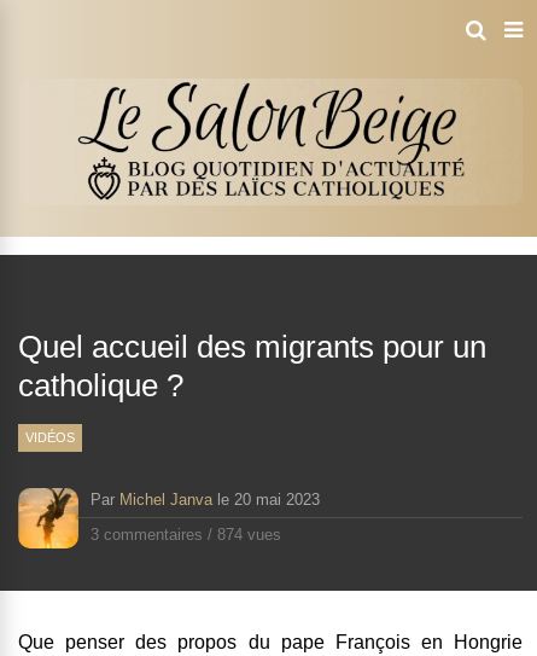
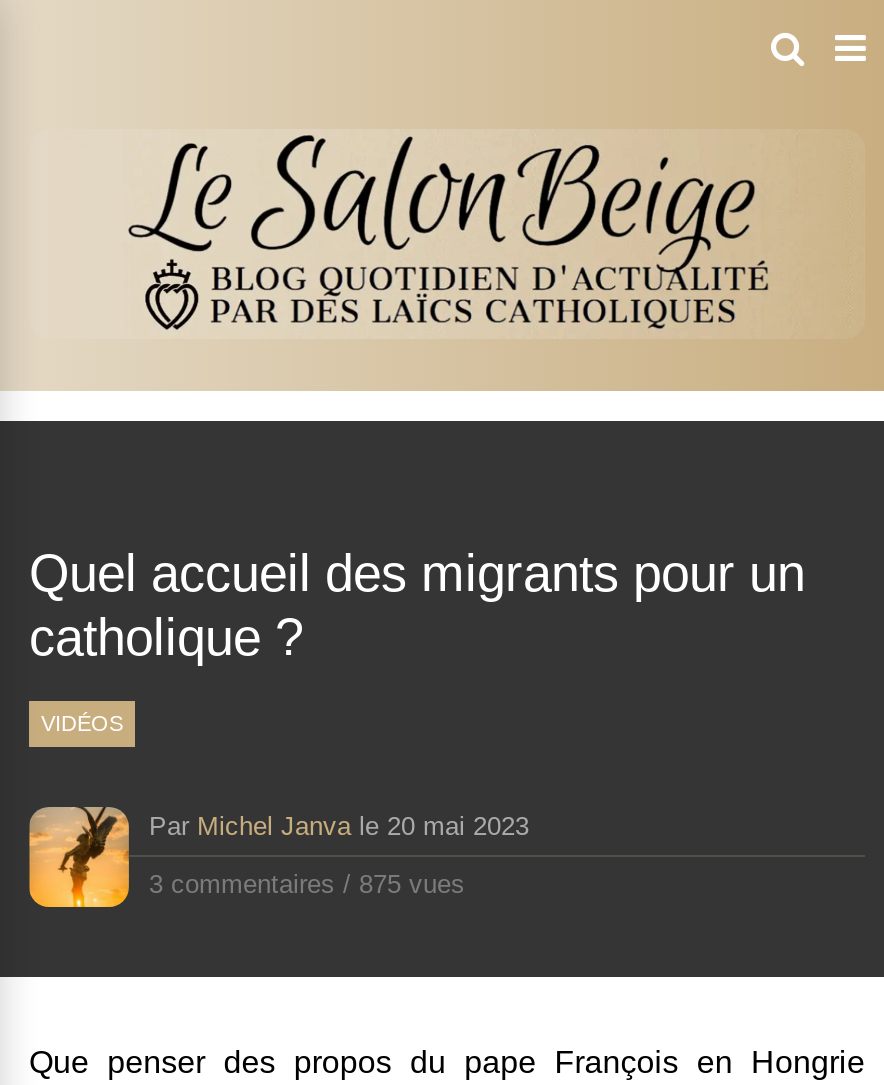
- 3 commentaires / 874 vues
+ 3 commentaires / 875 vues
